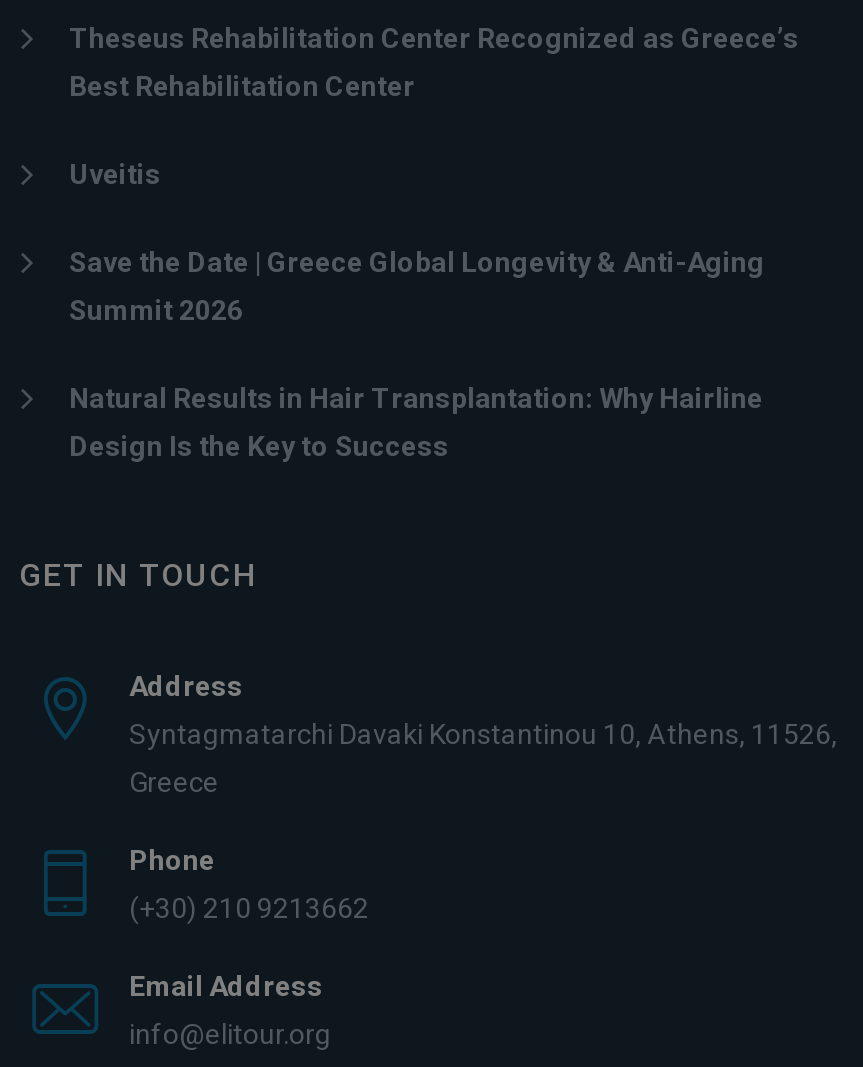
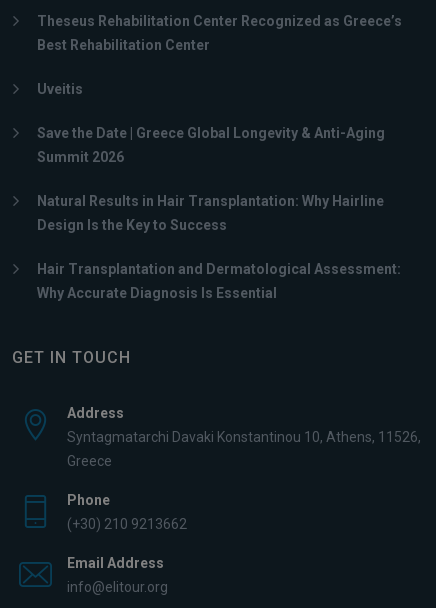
+ Hair Transplantation and Dermatological Assessment:
+ Why Accurate Diagnosis Is Essential
